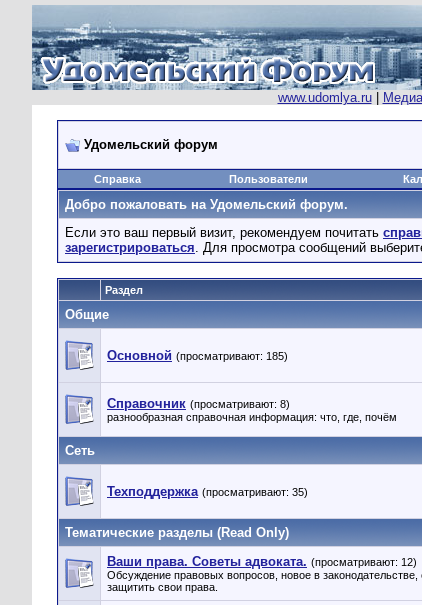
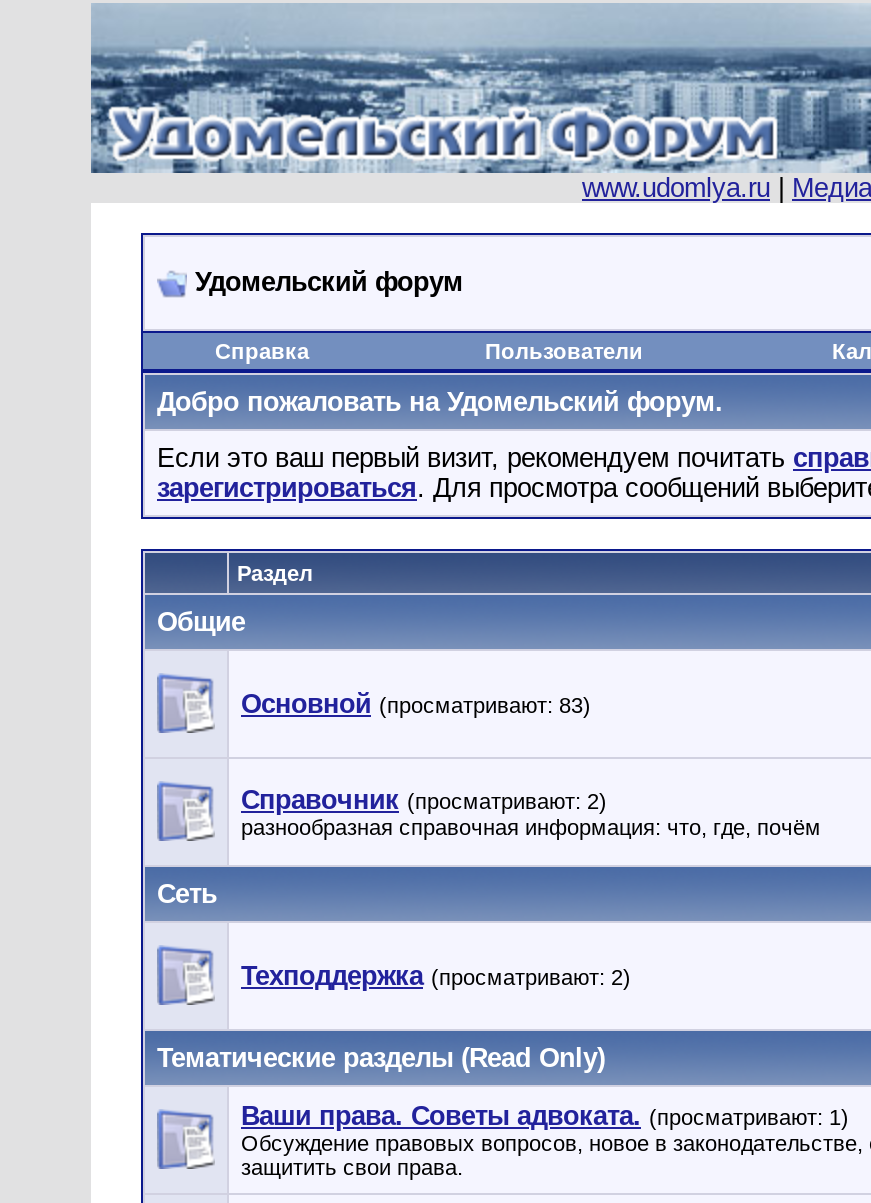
- Основной (просматривают: 185)
+ Основной (просматривают: 83)

- Справочник (просматривают: 8)
+ Справочник (просматривают: 2)

- Техподдержка (просматривают: 35)
+ Техподдержка (просматривают: 2)

- Ваши права. Советы адвоката. (просматривают: 12)
+ Ваши права. Советы адвоката. (просматривают: 1)
